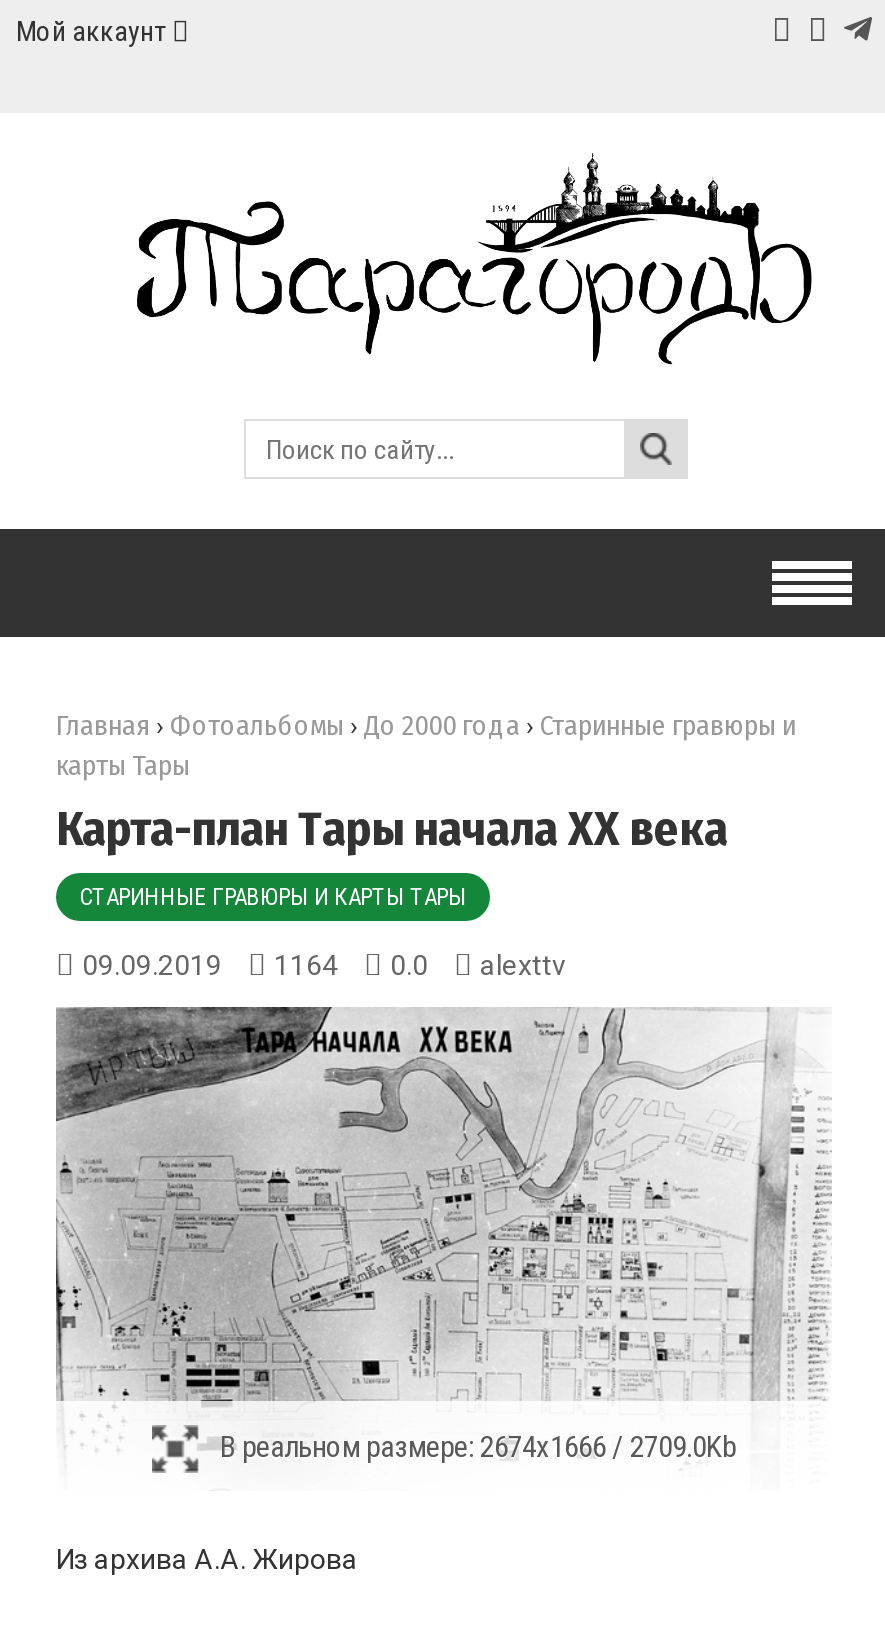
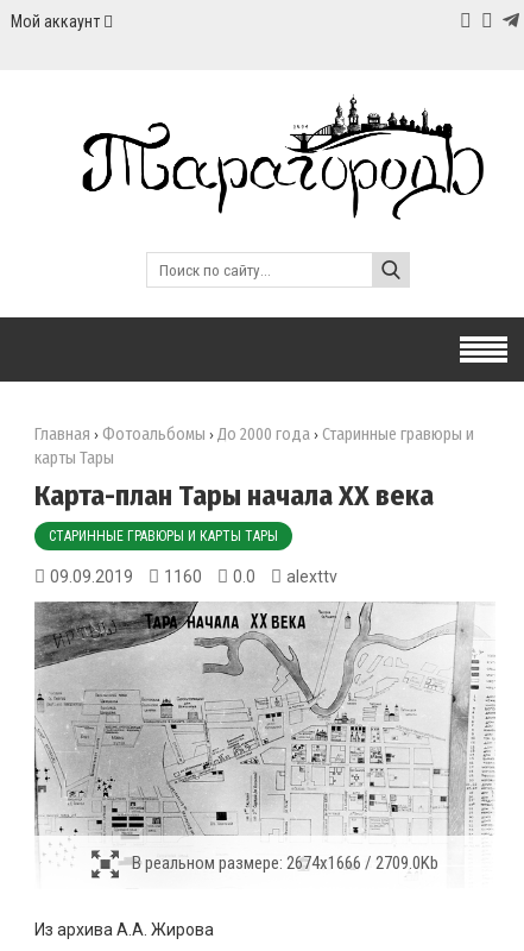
- 09.09.2019 1164 0.0 alexttv
+ 09.09.2019 1160 0.0 alexttv
